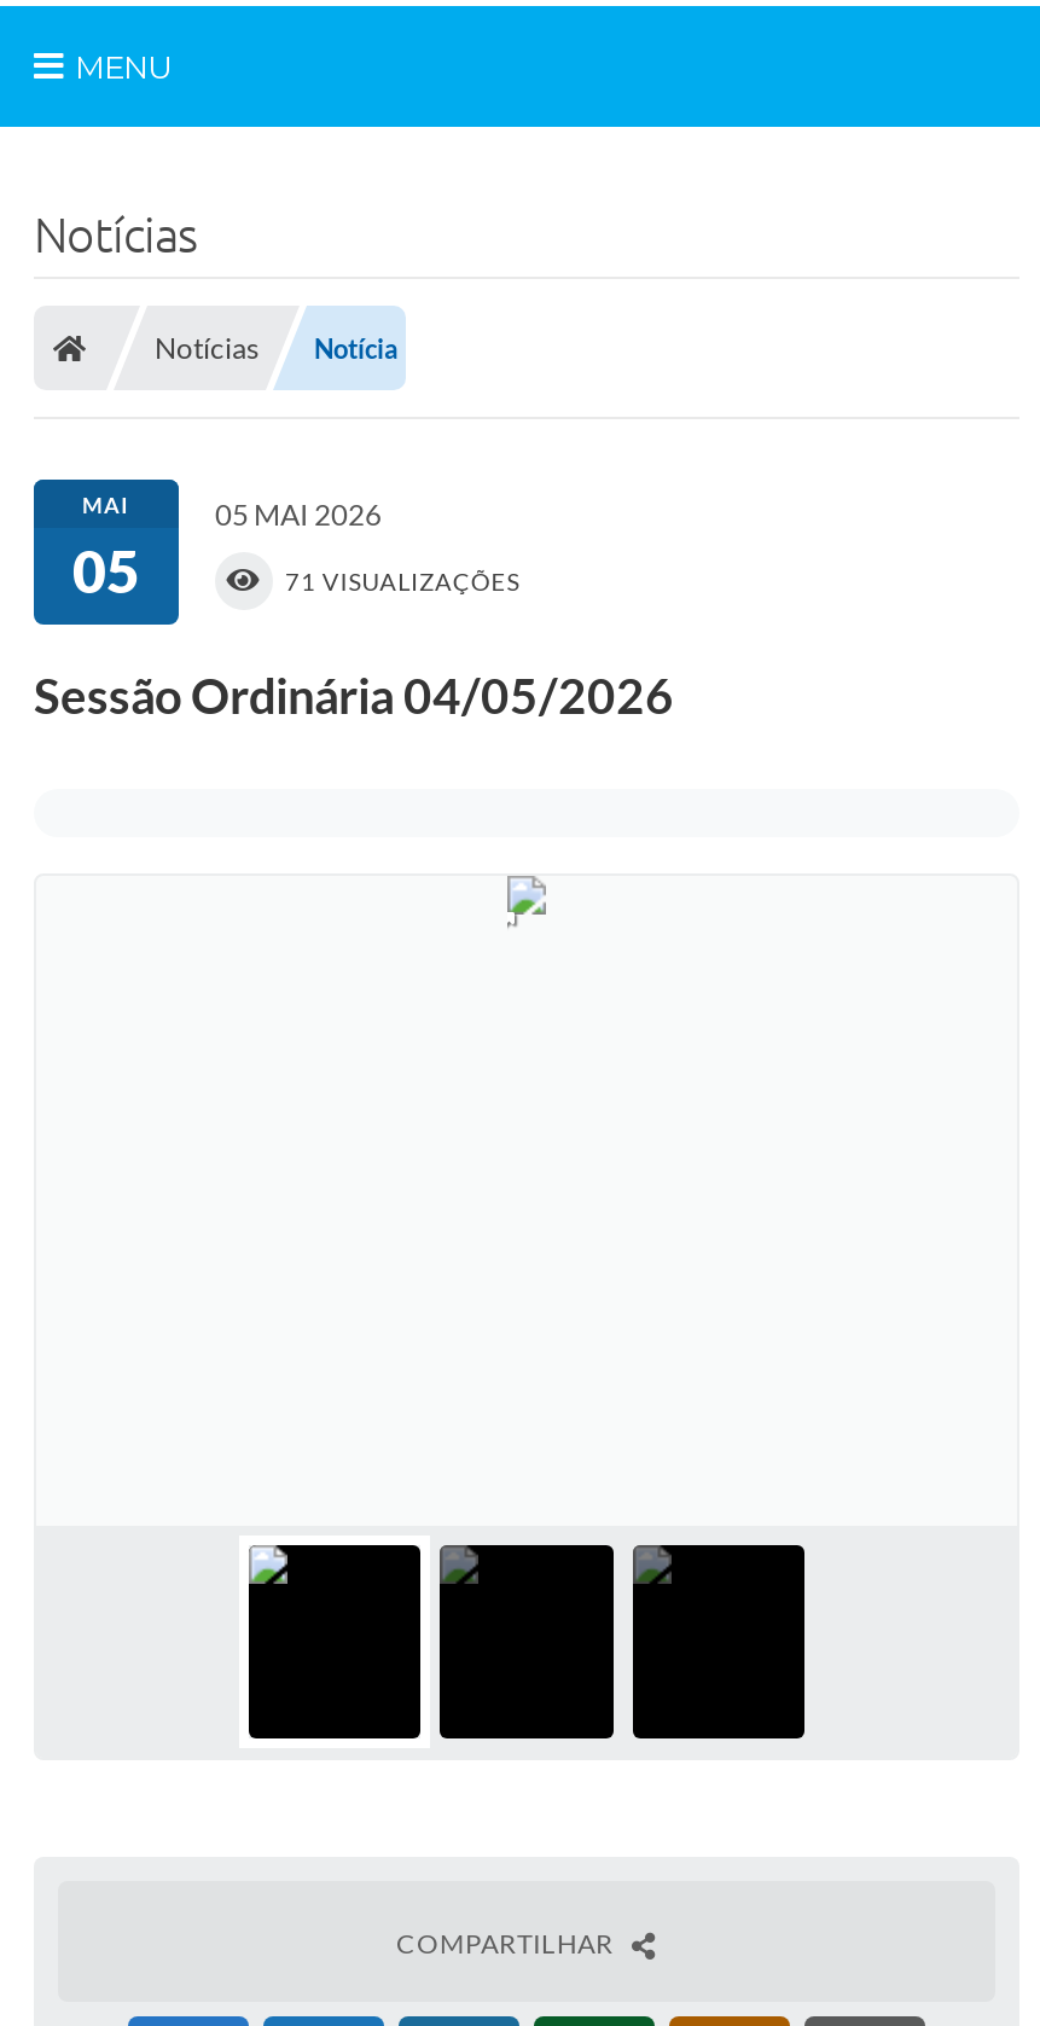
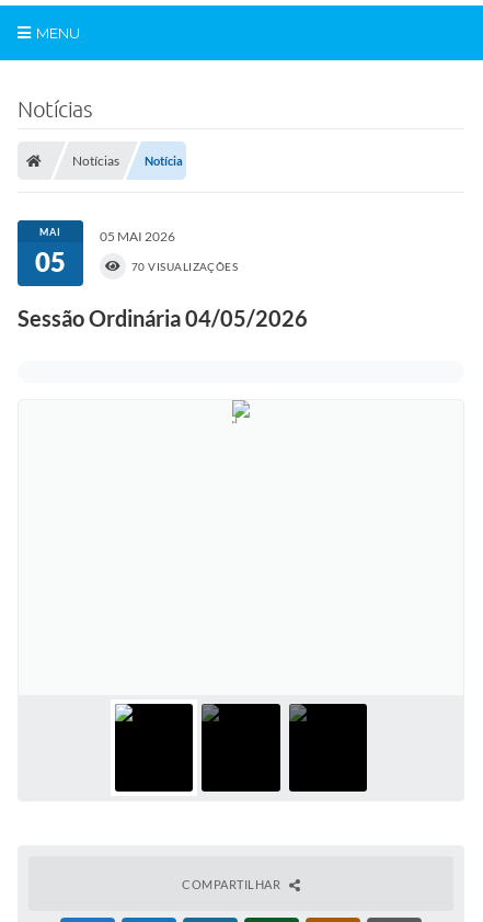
- 71 VISUALIZAÇÕES
+ 70 VISUALIZAÇÕES
